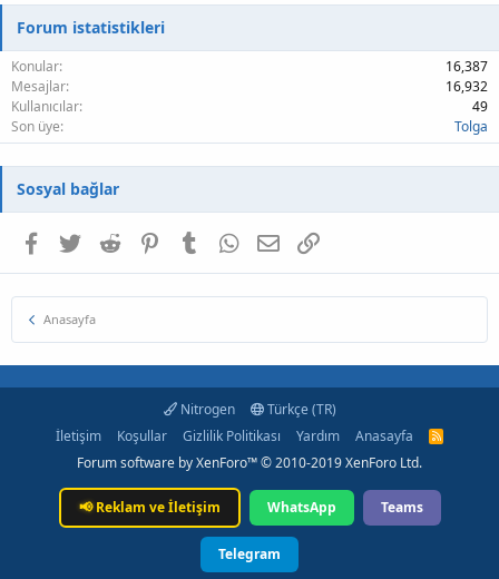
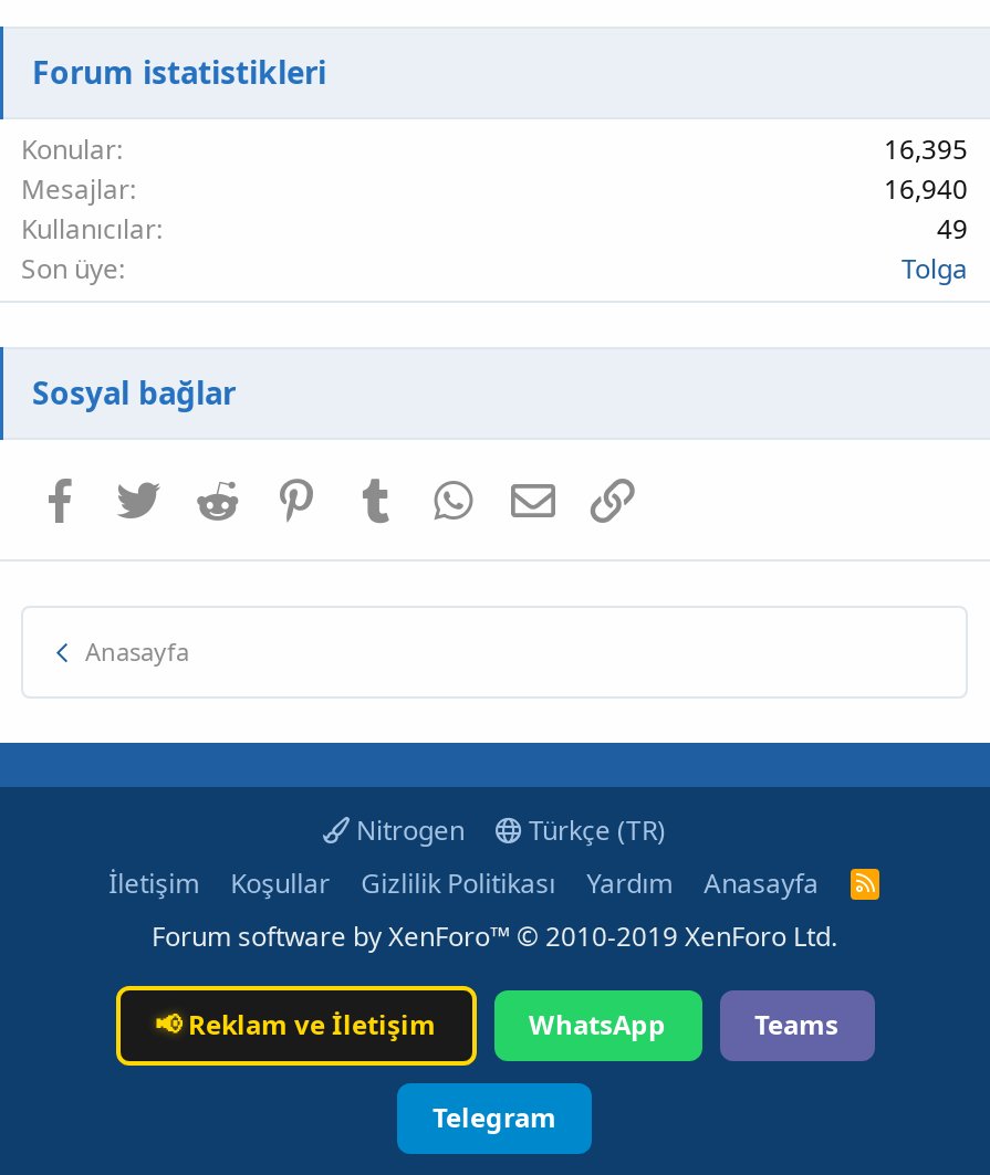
- 16,387
+ 16,395

- 16,932
+ 16,940
